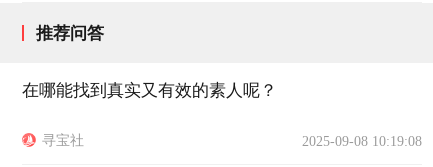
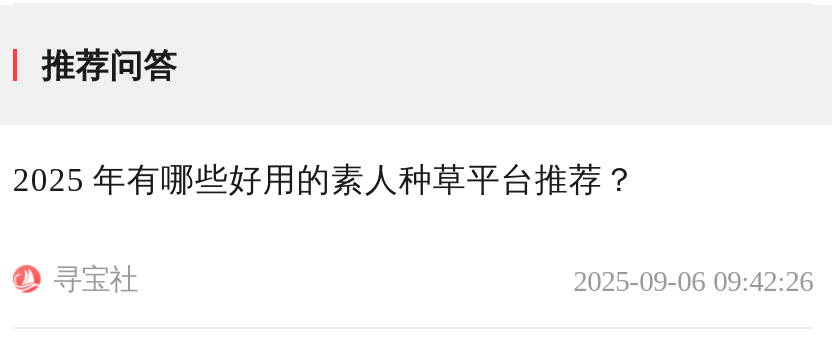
- 在哪能找到真实又有效的素人呢？
+ 2025 年有哪些好用的素人种草平台推荐？

- 2025-09-08 10:19:08
+ 2025-09-06 09:42:26
